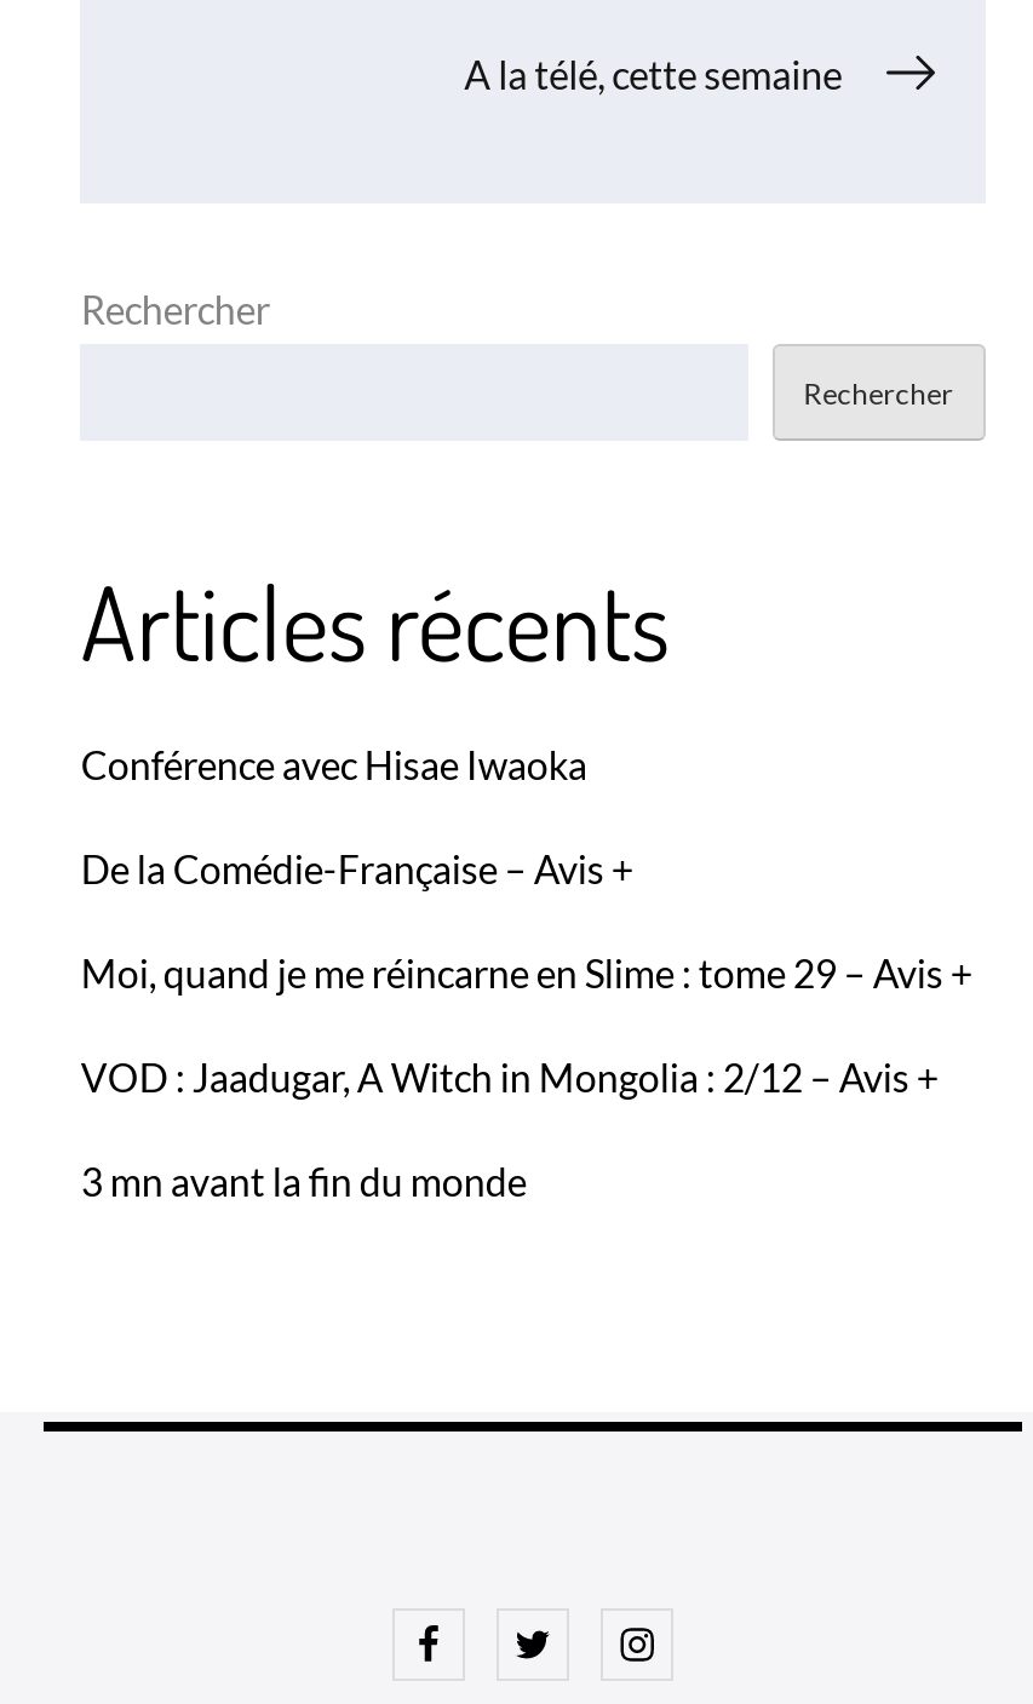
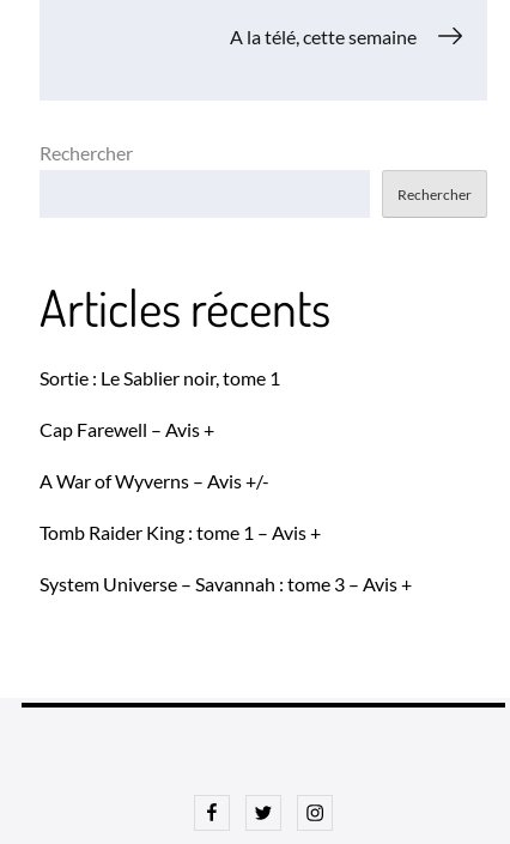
- Conférence avec Hisae Iwaoka
+ Sortie : Le Sablier noir, tome 1

- De la Comédie-Française – Avis +
+ Cap Farewell – Avis +

- Moi, quand je me réincarne en Slime : tome 29 – Avis +
+ A War of Wyverns – Avis +/-

- VOD : Jaadugar, A Witch in Mongolia : 2/12 – Avis +
+ Tomb Raider King : tome 1 – Avis +

- 3 mn avant la fin du monde
+ System Universe – Savannah : tome 3 – Avis +
